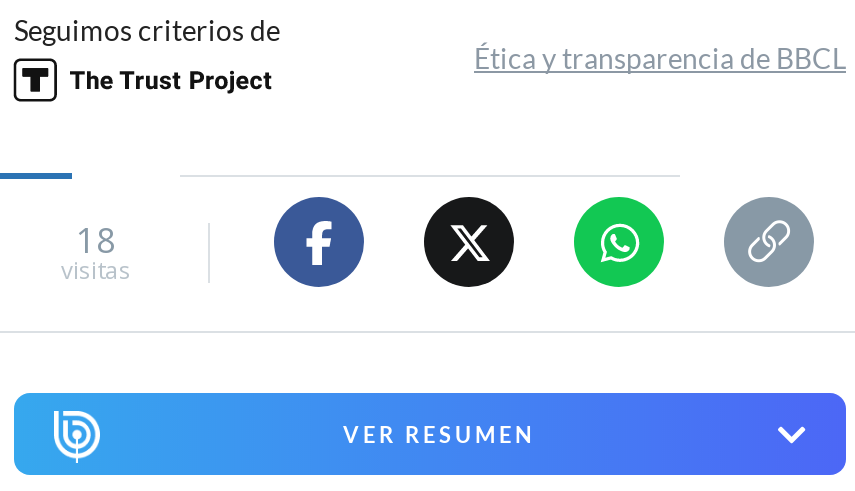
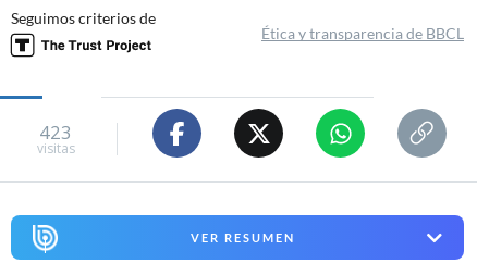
- 18
+ 423
